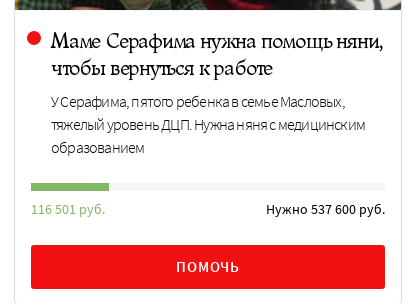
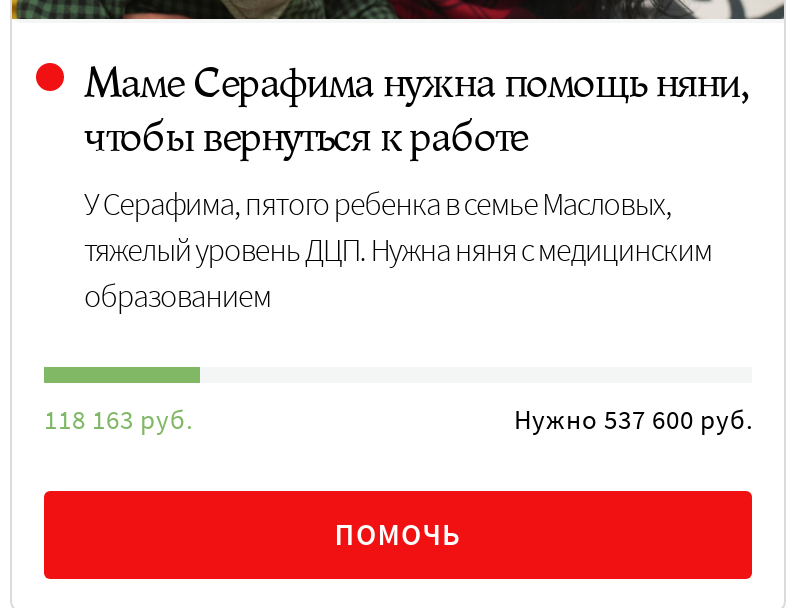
- 116 501 руб.
+ 118 163 руб.
